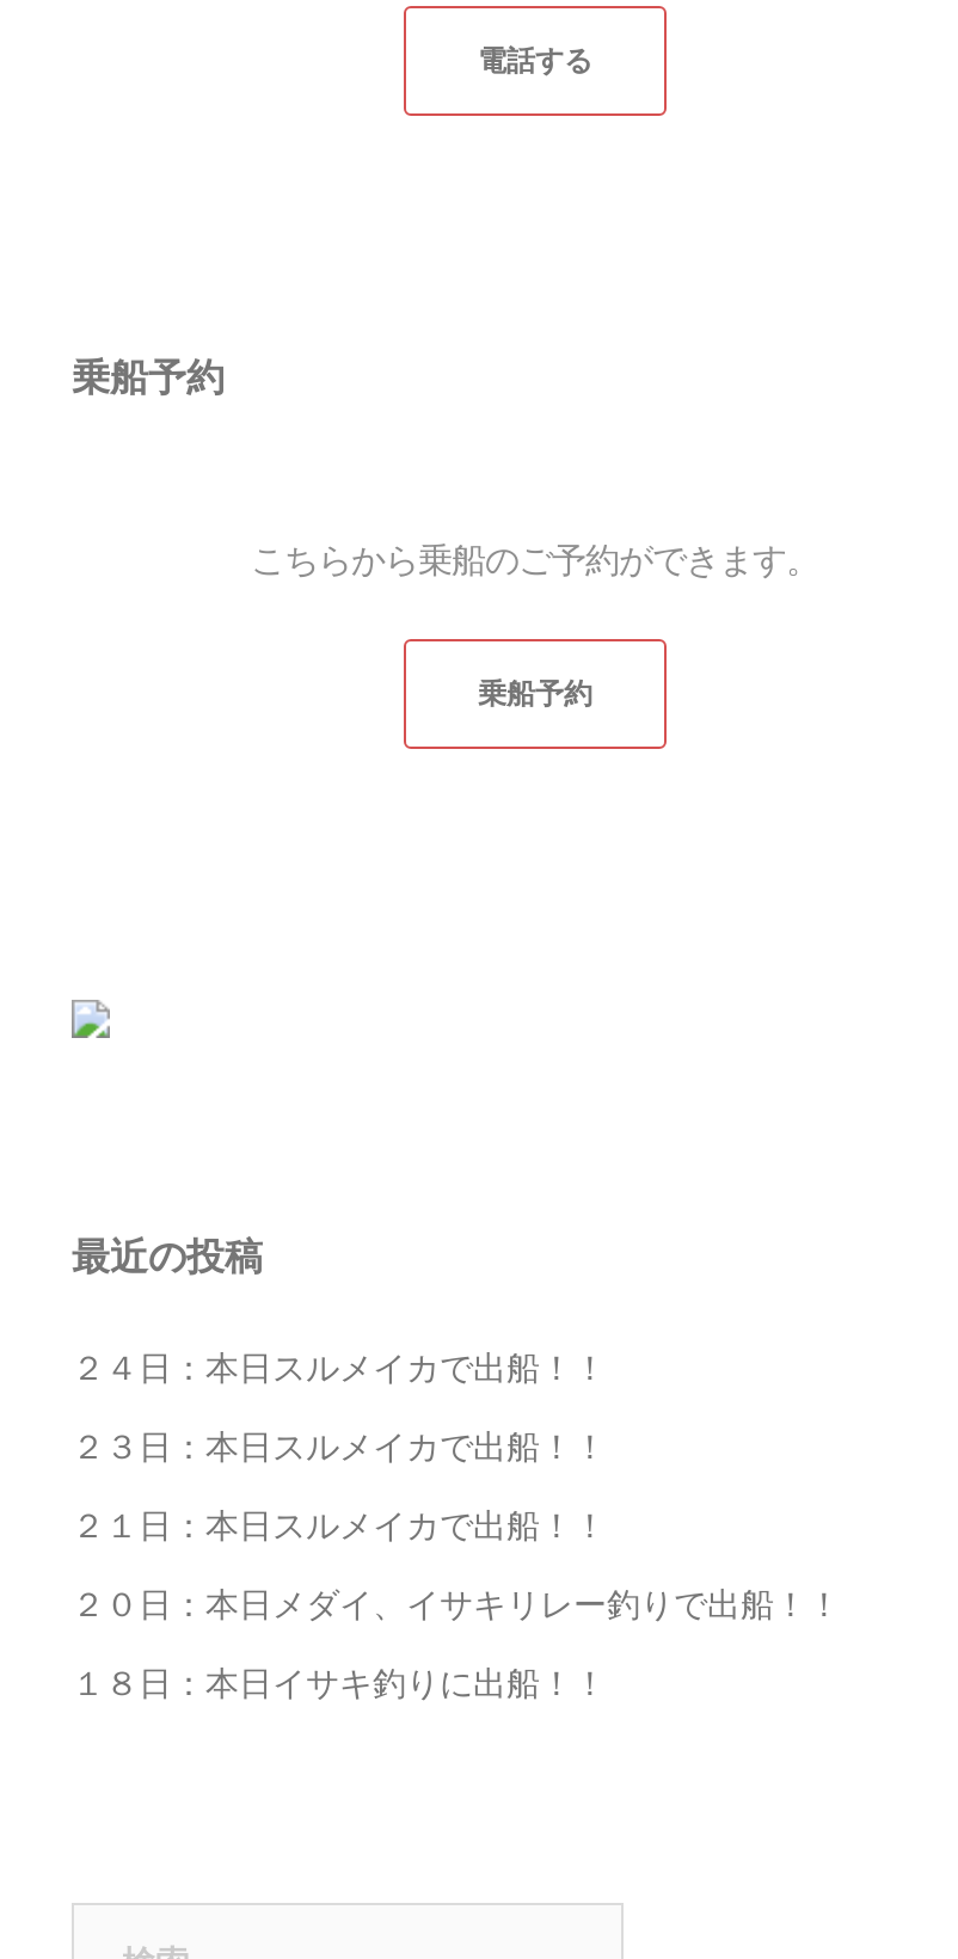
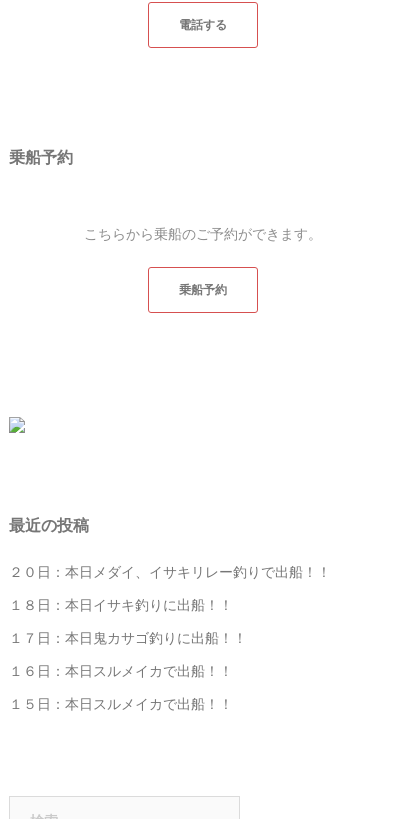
- ２４日：本日スルメイカで出船！！
- ２３日：本日スルメイカで出船！！
- ２１日：本日スルメイカで出船！！

moved up: ２０日：本日メダイ、イサキリレー釣りで出船！！ | １８日：本日イサキ釣りに出船！！

+ １７日：本日鬼カサゴ釣りに出船！！
+ １６日：本日スルメイカで出船！！
+ １５日：本日スルメイカで出船！！
